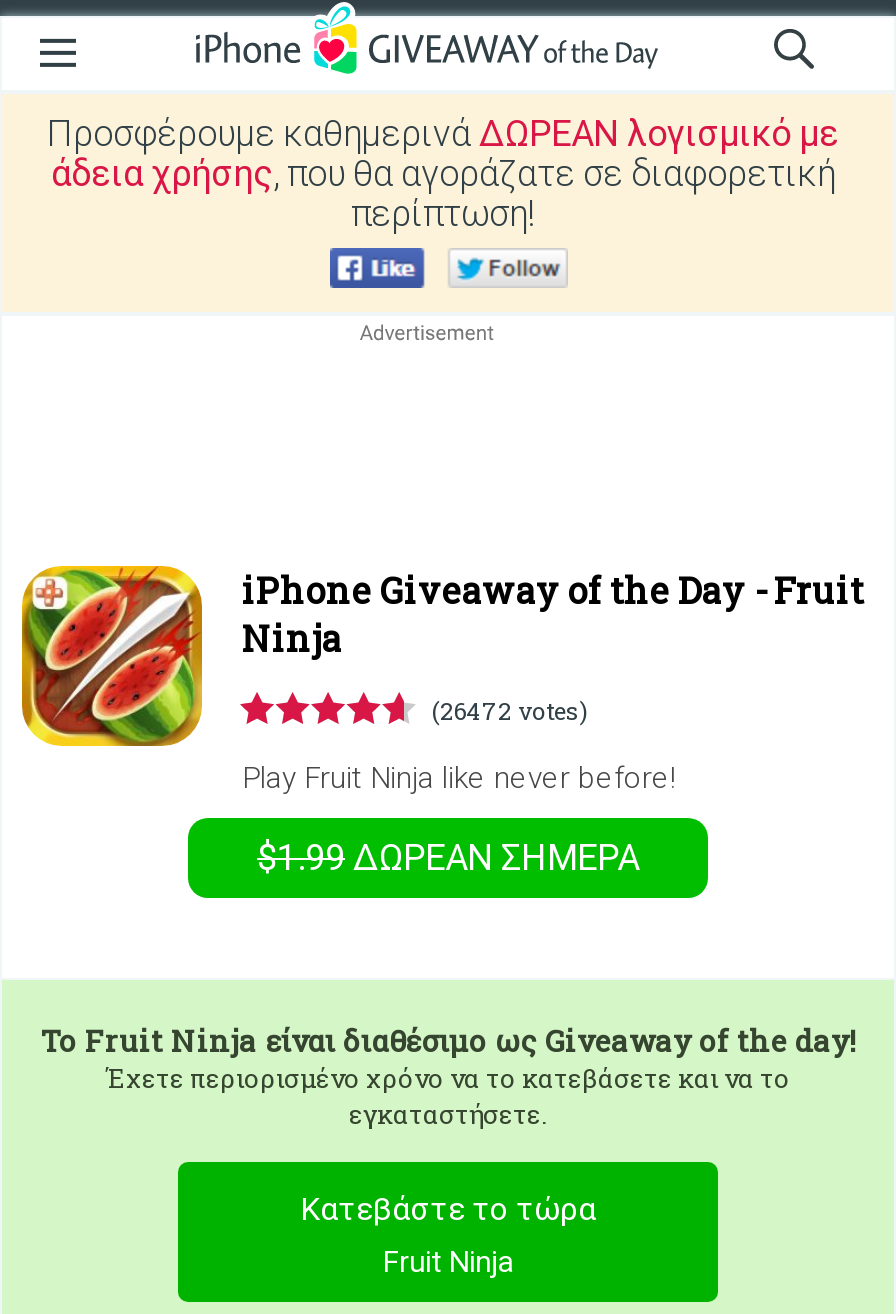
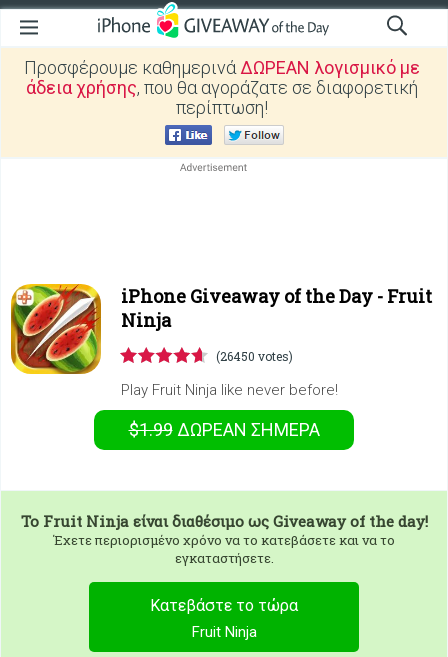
- (26472 votes)
+ (26450 votes)
